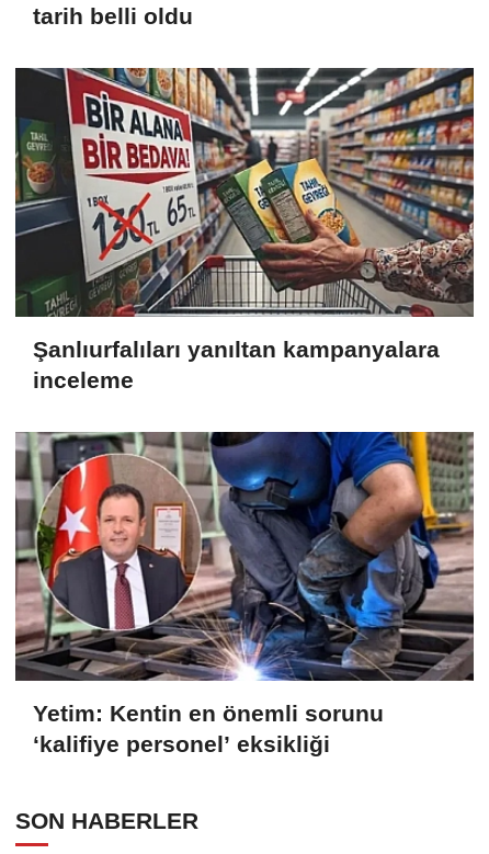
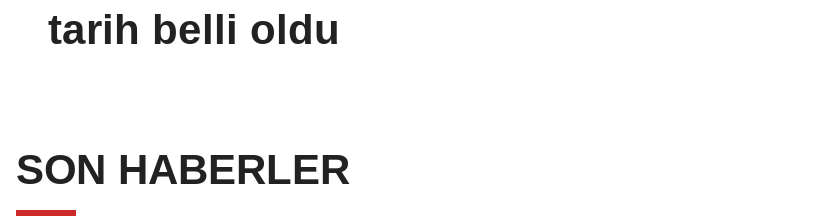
- [image]
- Şanlıurfalıları yanıltan kampanyalara
- inceleme

- [image]
- Yetim: Kentin en önemli sorunu
- ‘kalifiye personel’ eksikliği
